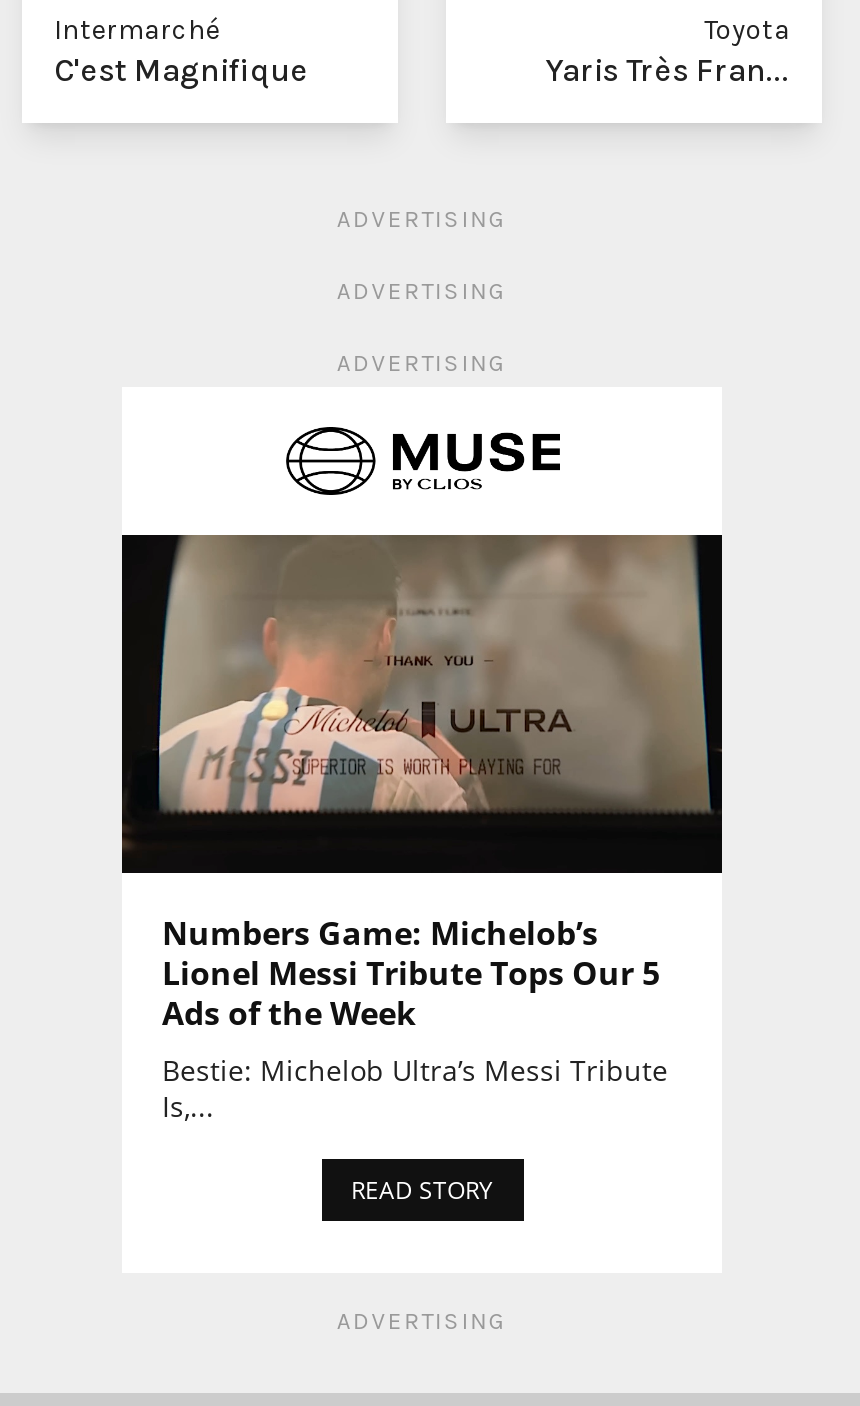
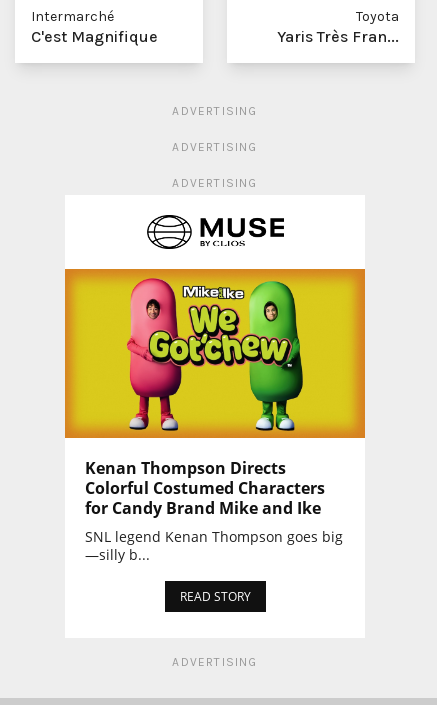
- [image]
- Numbers Game: Michelob’s
- Lionel Messi Tribute Tops Our 5
- Ads of the Week
- Bestie: Michelob Ultra’s Messi Tribute
- Is,...
+ [image]
+ Kenan Thompson Directs
+ Colorful Costumed Characters
+ for Candy Brand Mike and Ike
+ SNL legend Kenan Thompson goes big
+ —silly b...
